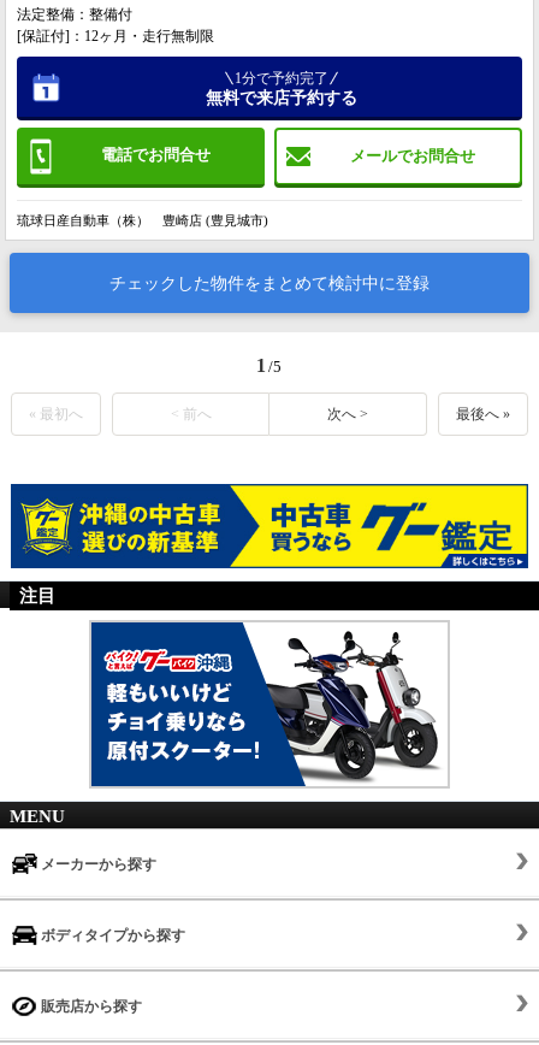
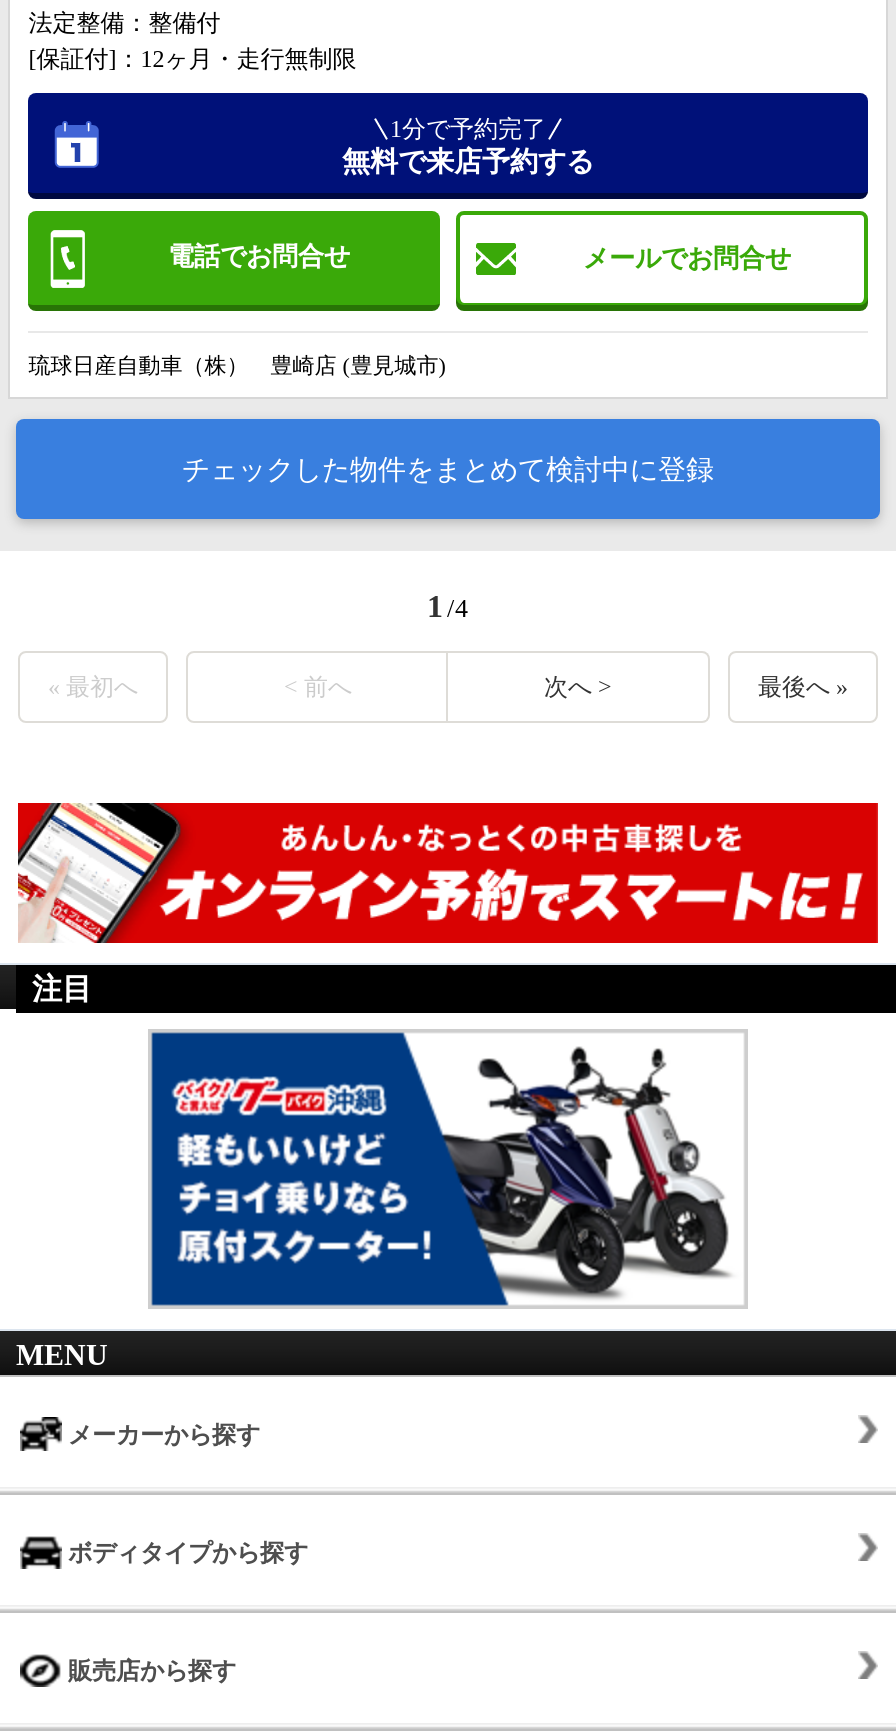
- 1 /5
+ 1 /4

- [image]
+ [image]
